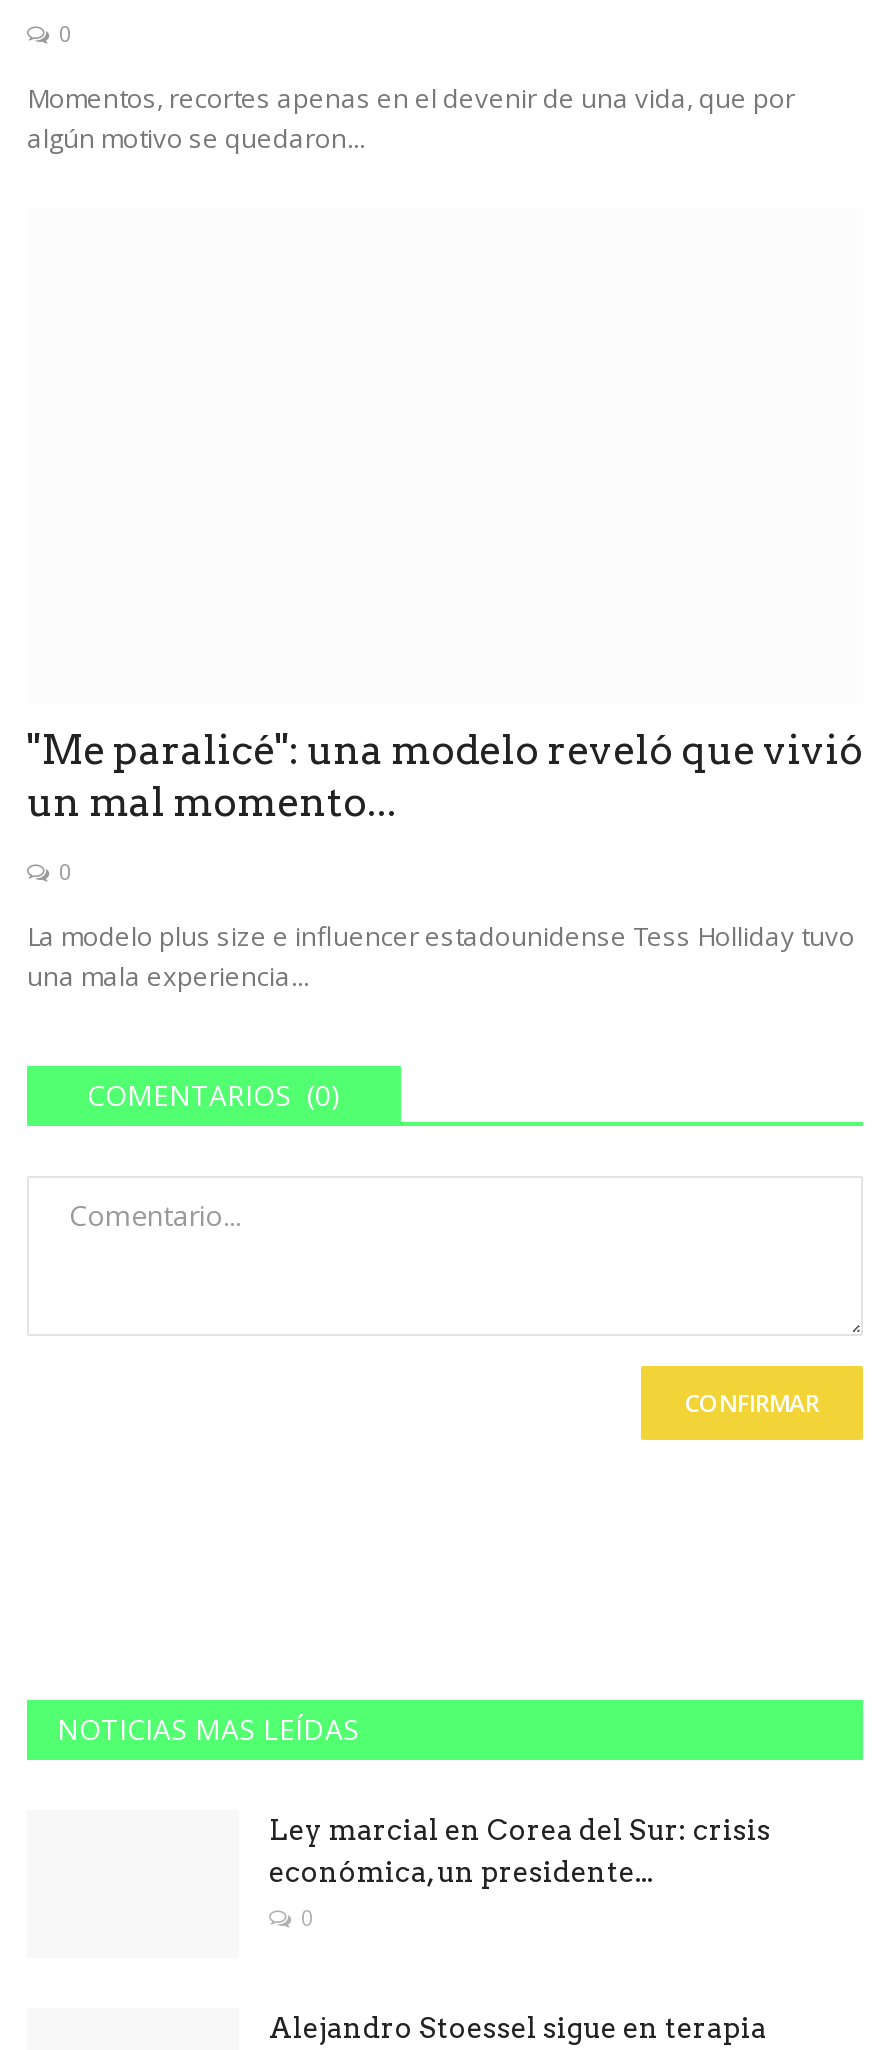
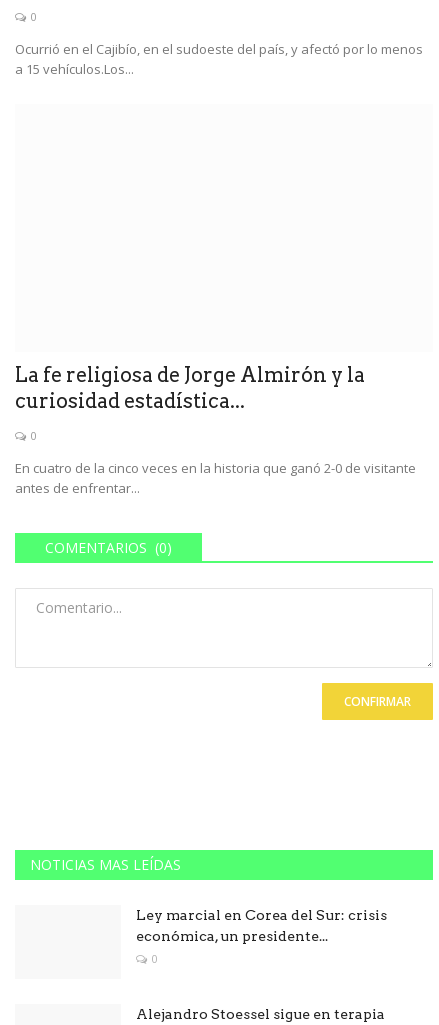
- Momentos, recortes apenas en el devenir de una vida, que por
- algún motivo se quedaron...
+ Ocurrió en el Cajibío, en el sudoeste del país, y afectó por lo menos
+ a 15 vehículos.Los...

- "Me paralicé": una modelo reveló que vivió
- un mal momento...
+ La fe religiosa de Jorge Almirón y la
+ curiosidad estadística...

- La modelo plus size e influencer estadounidense Tess Holliday tuvo
- una mala experiencia...
+ En cuatro de la cinco veces en la historia que ganó 2-0 de visitante
+ antes de enfrentar...
